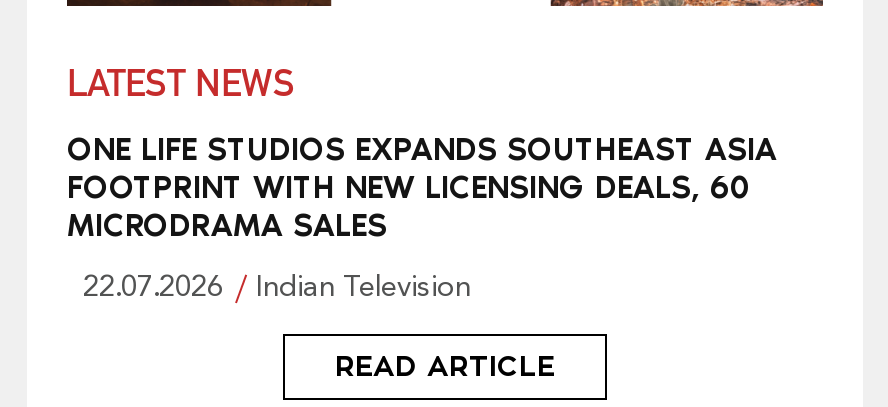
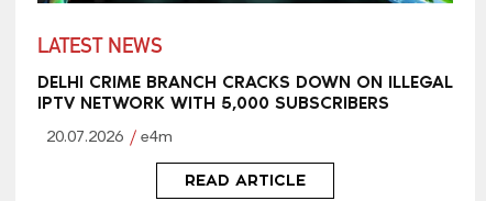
- ONE LIFE STUDIOS EXPANDS SOUTHEAST ASIA
- FOOTPRINT WITH NEW LICENSING DEALS, 60
- MICRODRAMA SALES
+ DELHI CRIME BRANCH CRACKS DOWN ON ILLEGAL
+ IPTV NETWORK WITH 5,000 SUBSCRIBERS

- 22.07.2026
- Indian Television
+ 20.07.2026
+ e4m
